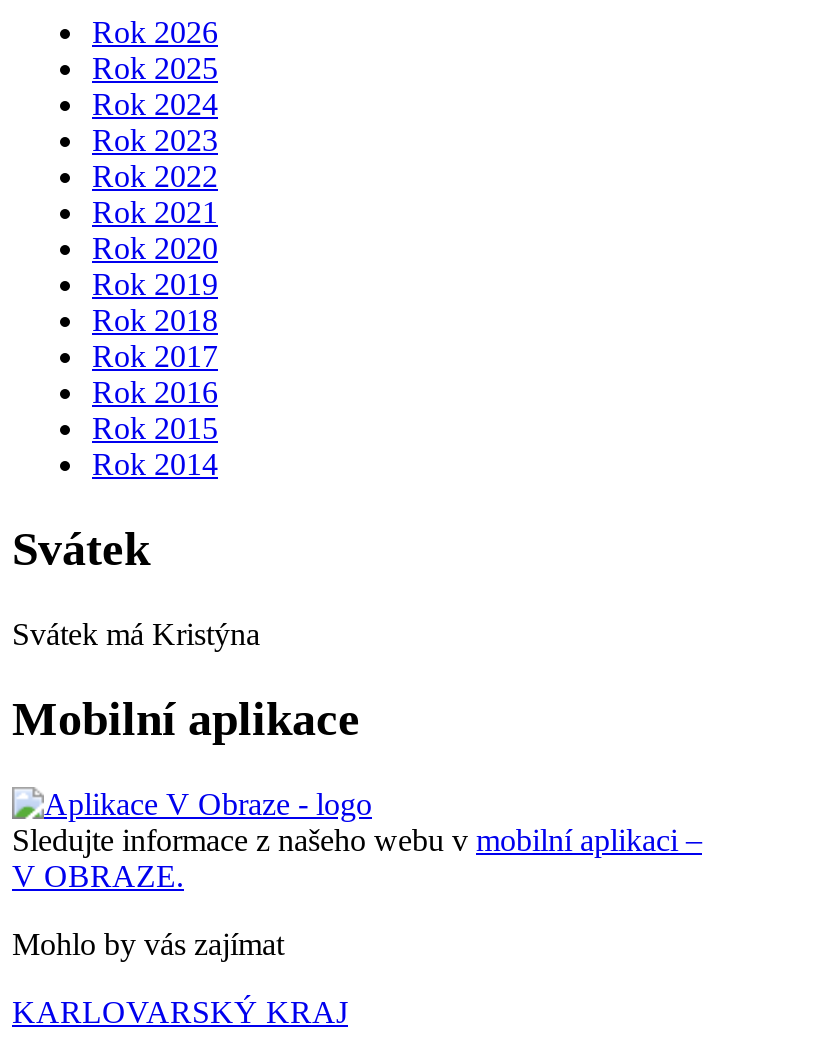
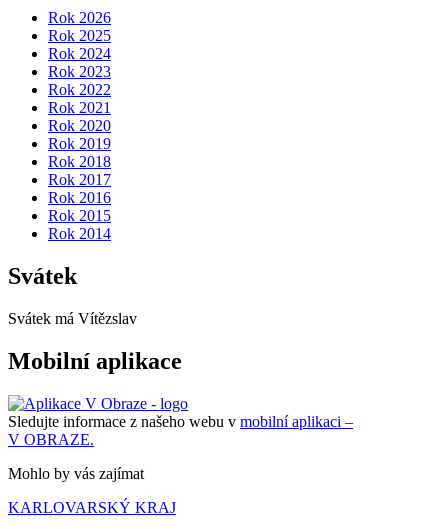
- Svátek má Kristýna
+ Svátek má Vítězslav
